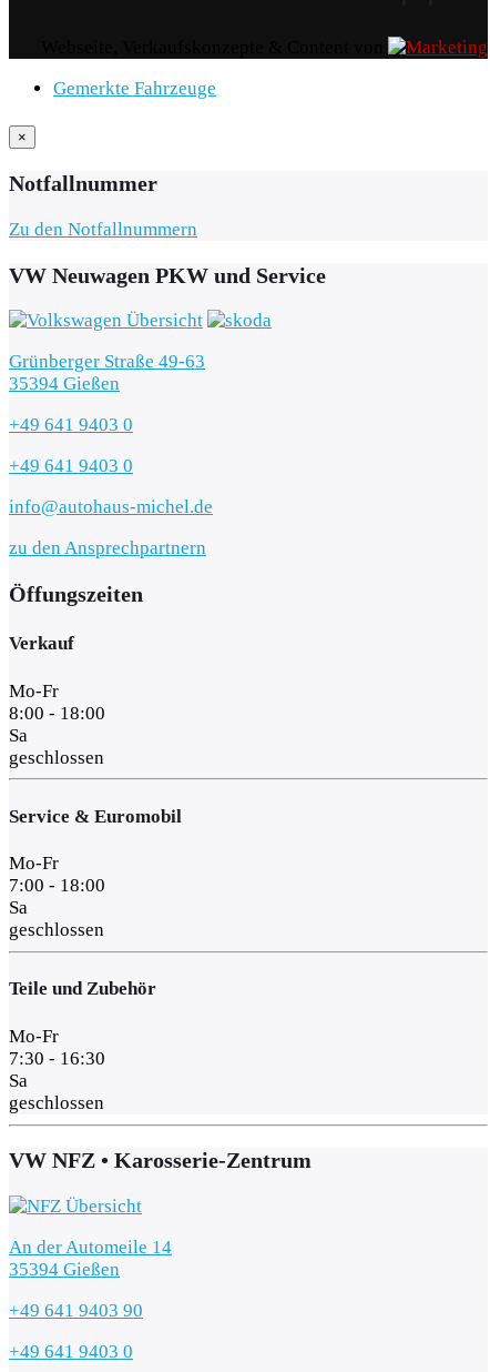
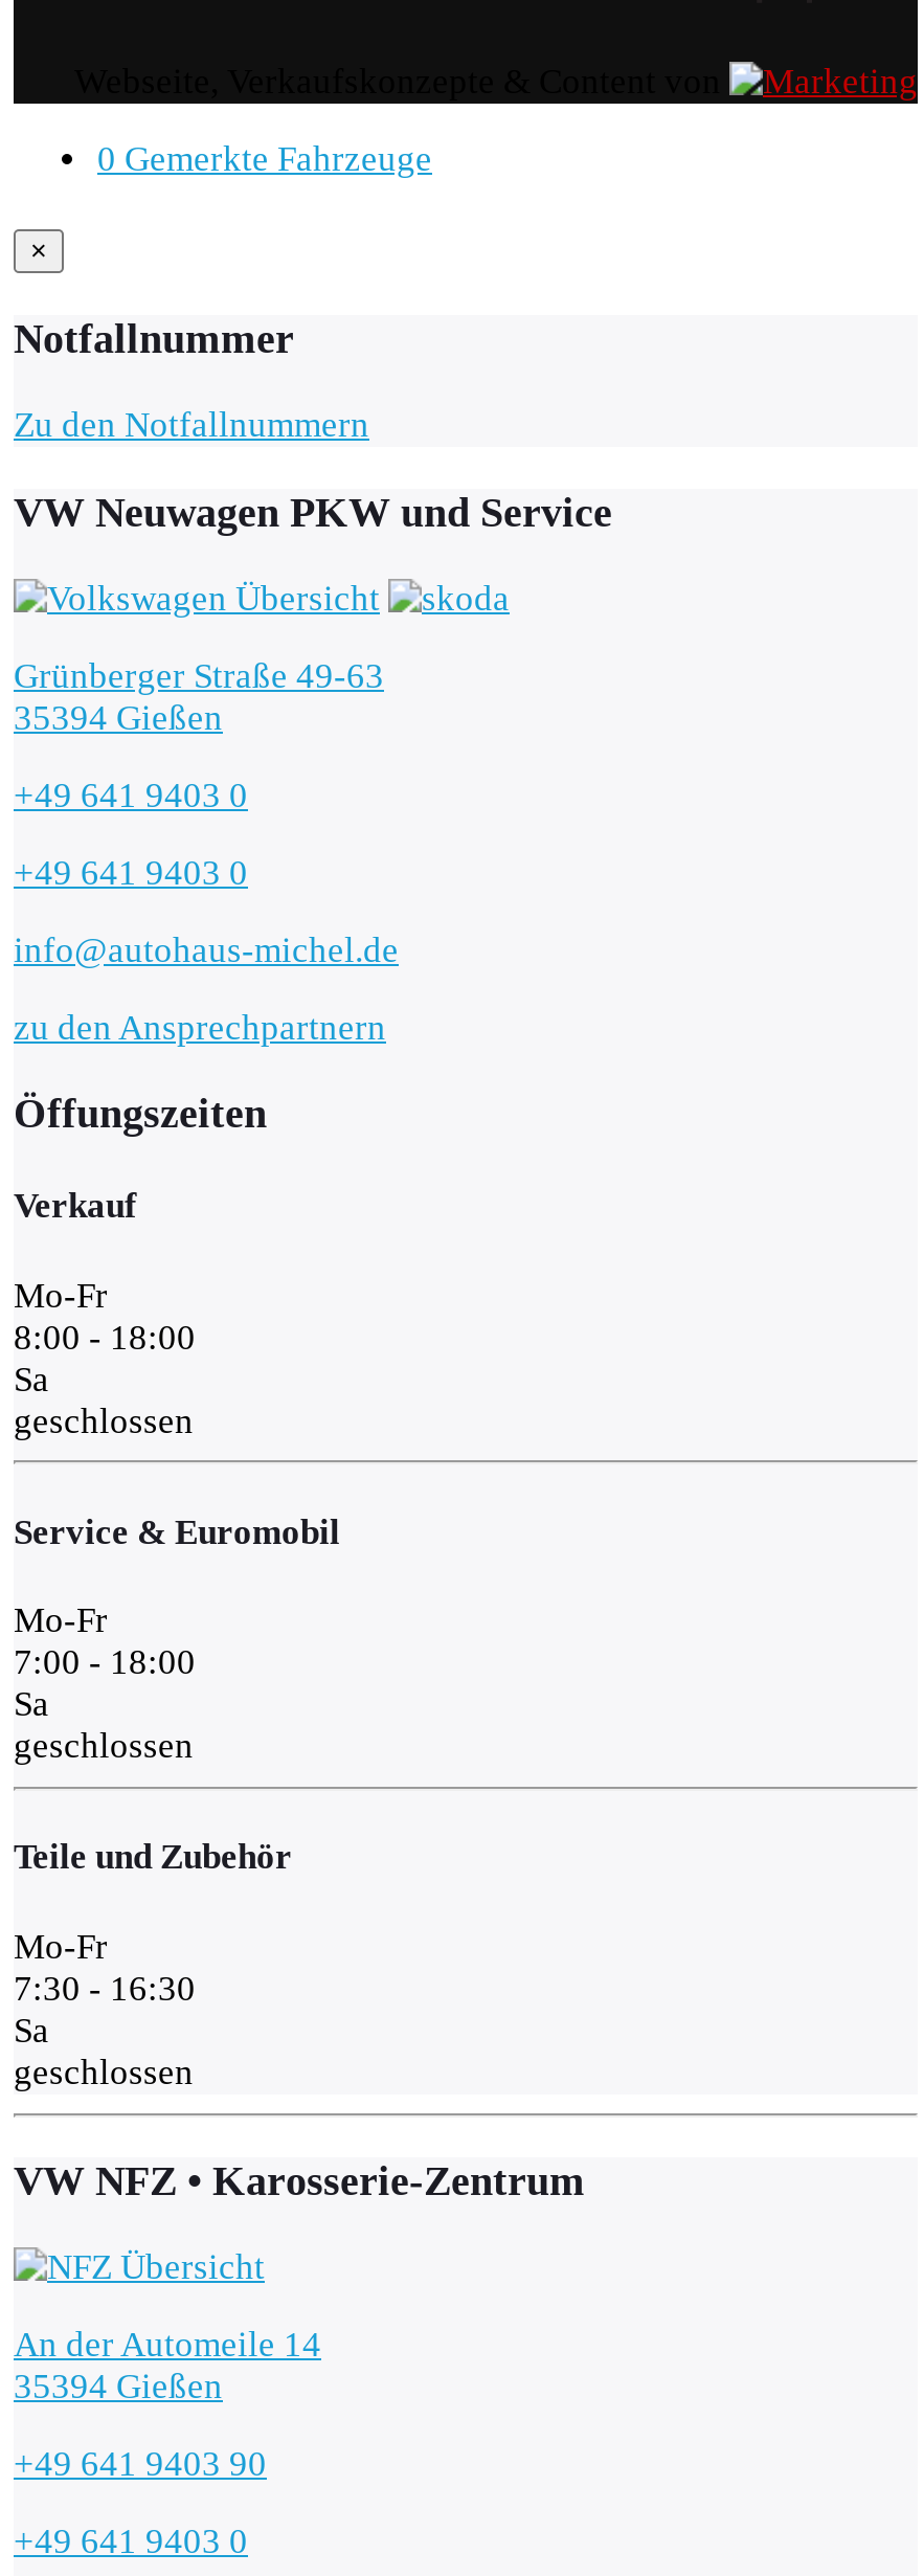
- Gemerkte Fahrzeuge
+ 0 Gemerkte Fahrzeuge
